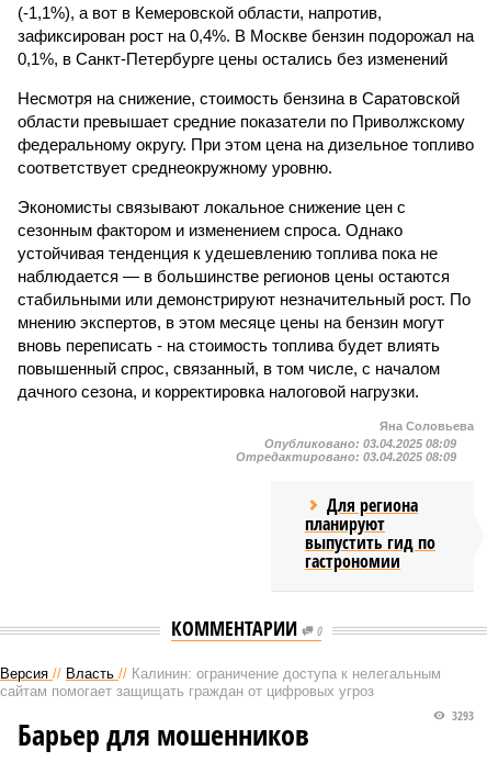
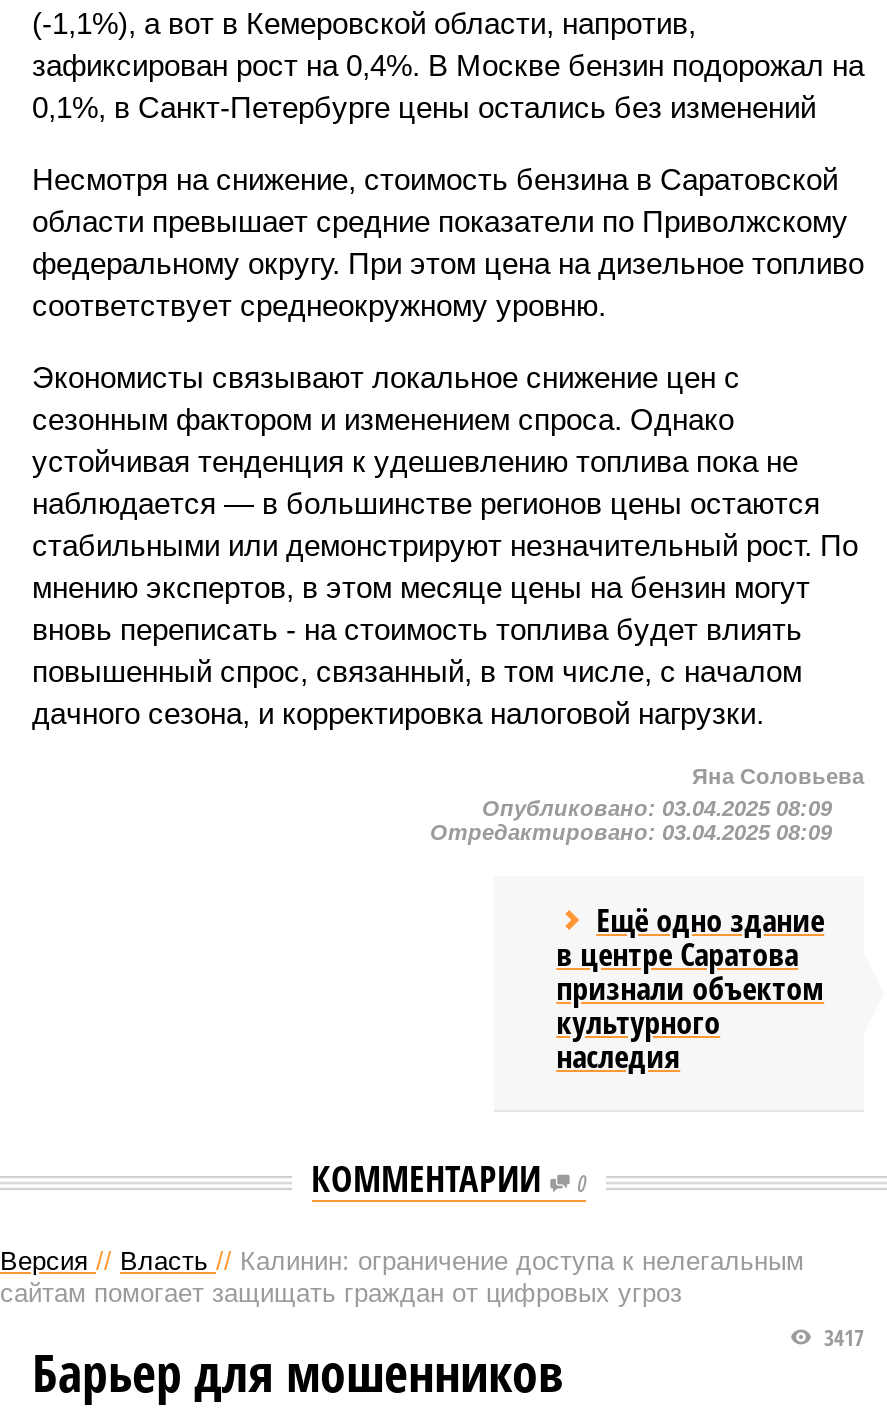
- Для региона
- планируют
- выпустить гид по
- гастрономии
+ Ещё одно здание
+ в центре Саратова
+ признали объектом
+ культурного
+ наследия

- 3293
+ 3417
